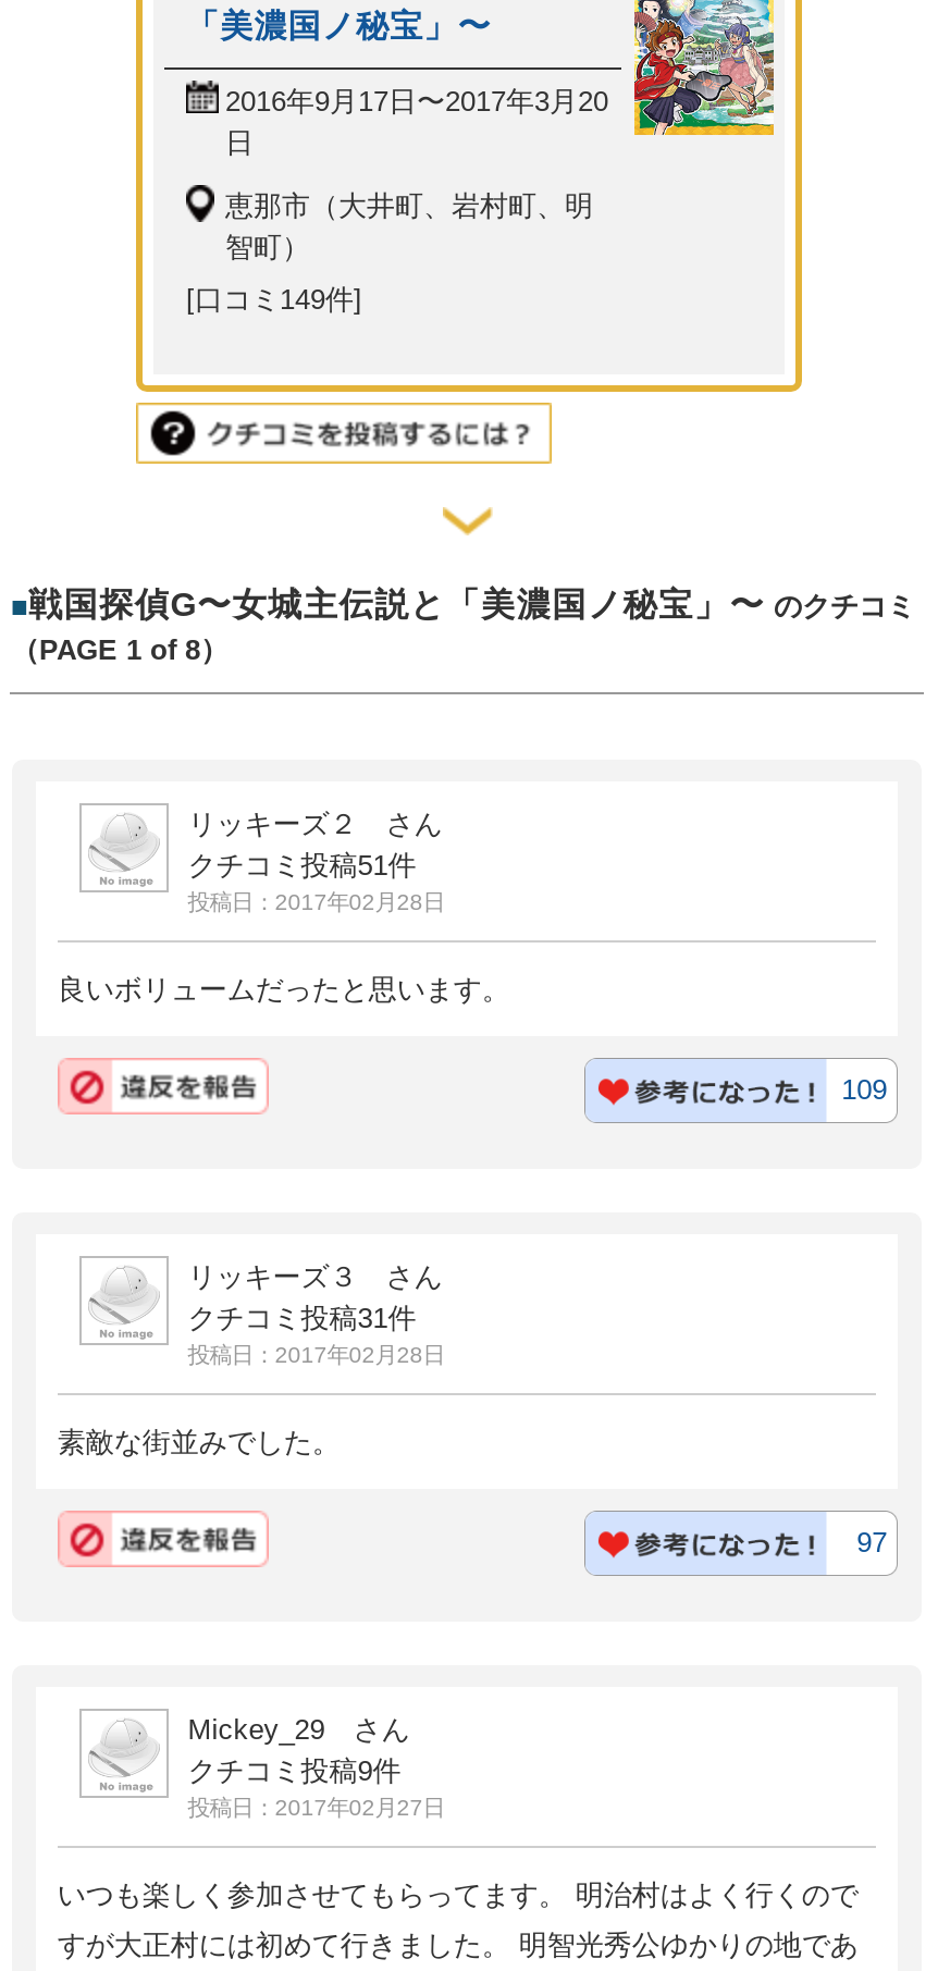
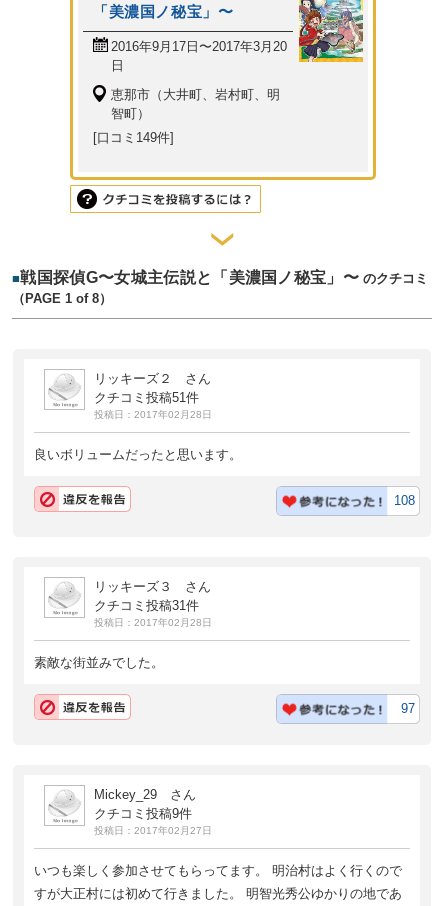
- 109
+ 108
